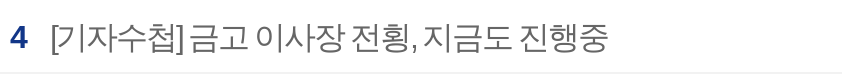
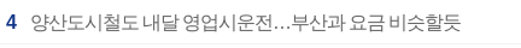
- [기자수첩] 금고 이사장 전횡, 지금도 진행중
+ 양산도시철도 내달 영업시운전…부산과 요금 비슷할듯
